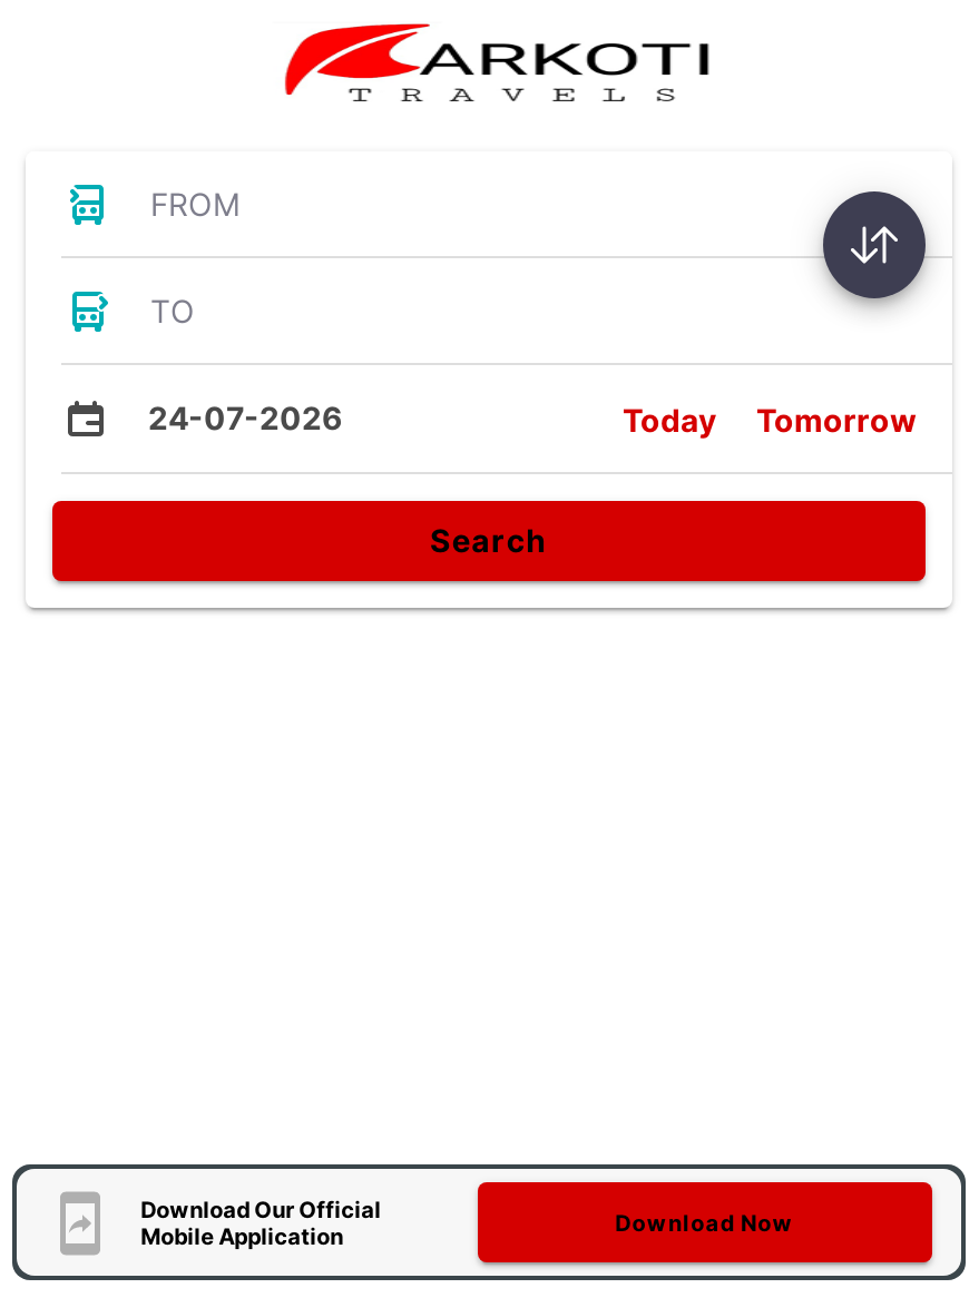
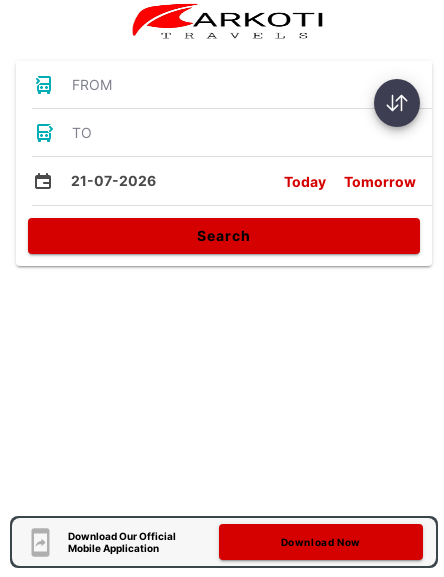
- 24-07-2026
+ 21-07-2026
